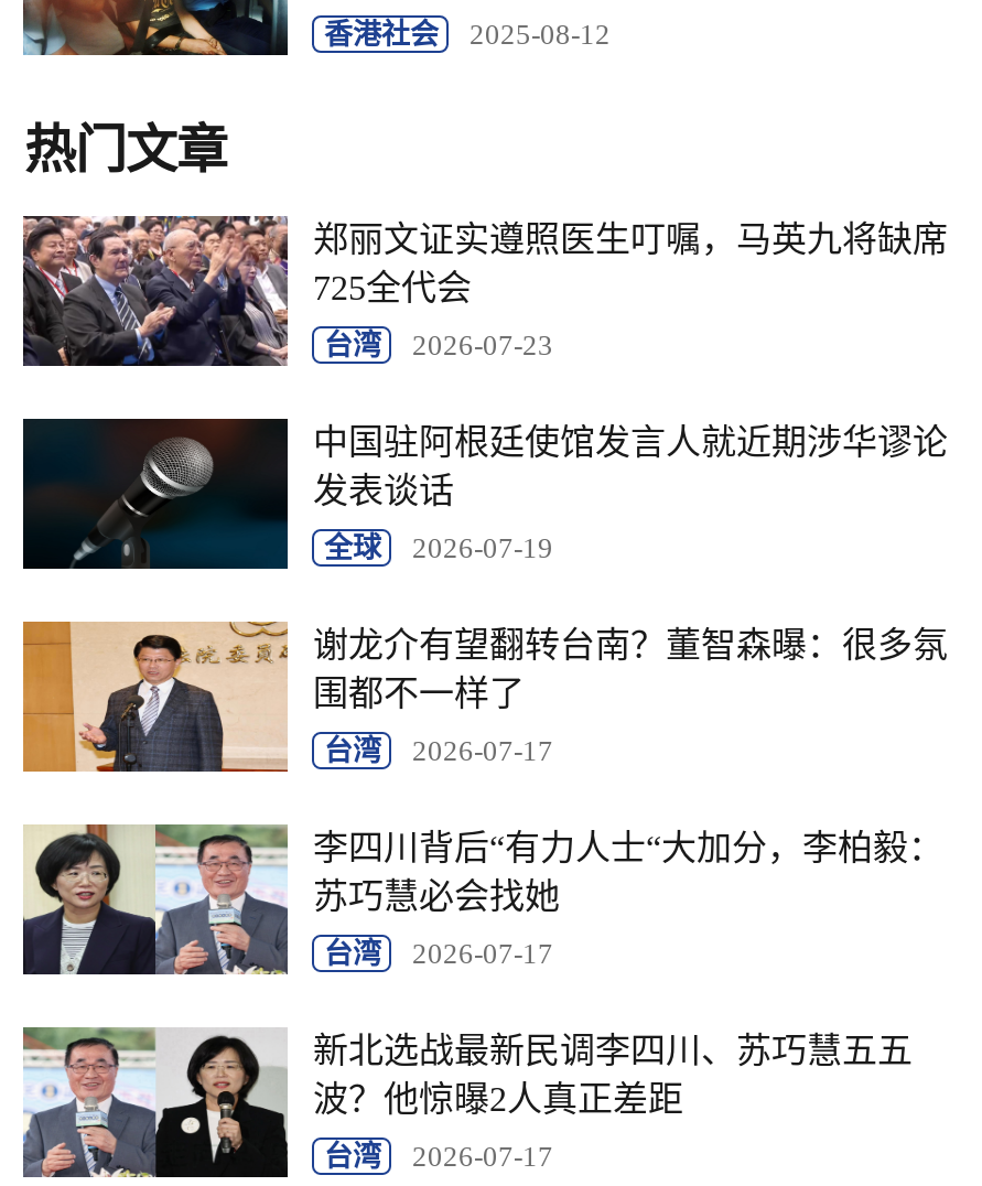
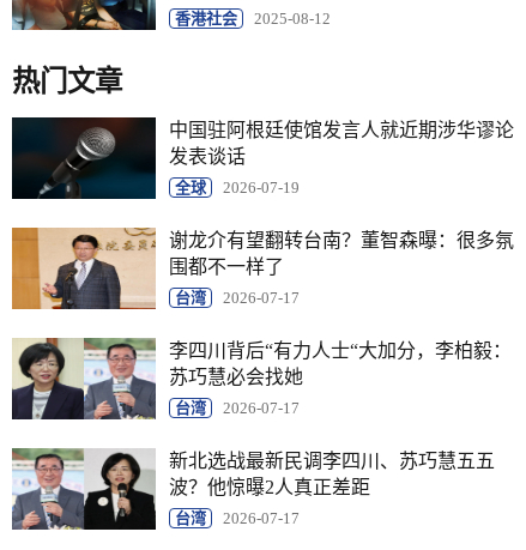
- [image]
- 郑丽文证实遵照医生叮嘱，马英九将缺席
- 725全代会
- 台湾
- 2026-07-23
